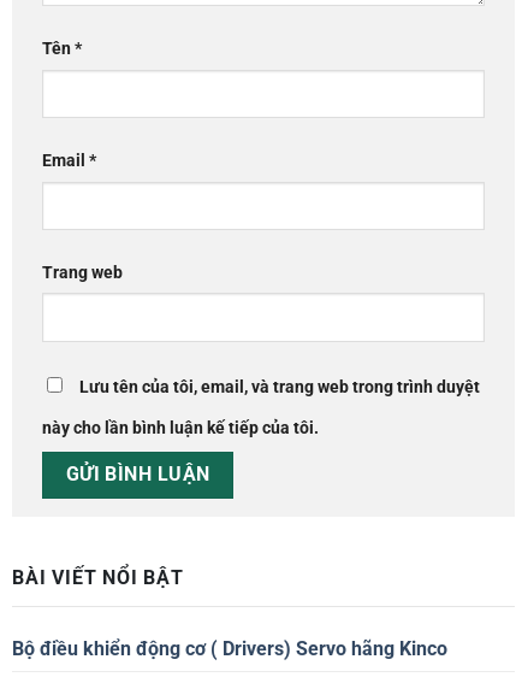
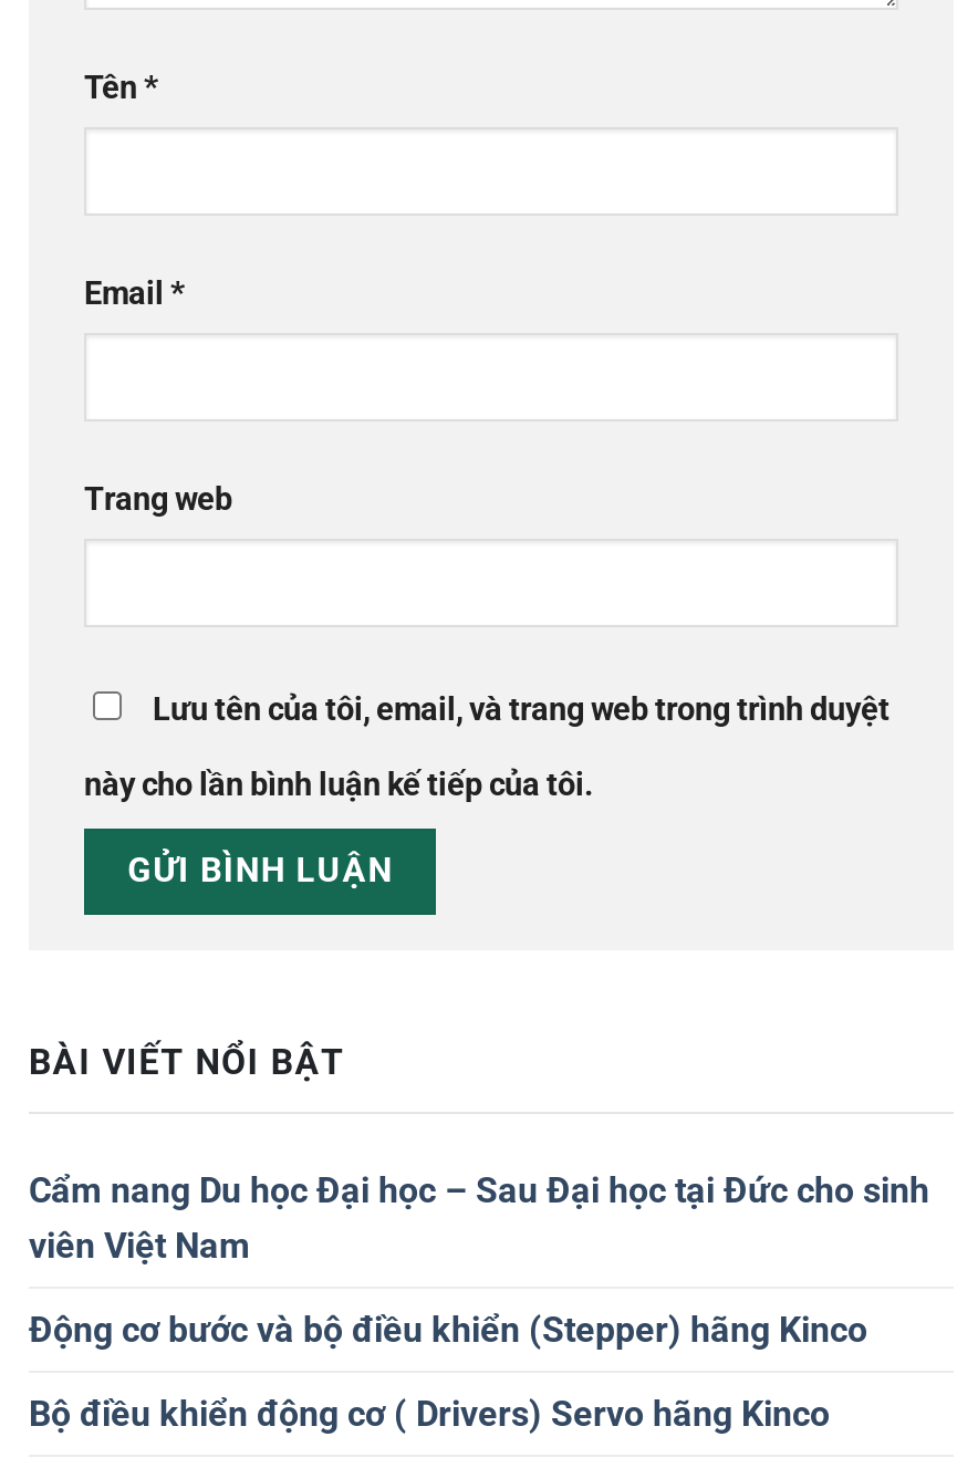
+ Cẩm nang Du học Đại học – Sau Đại học tại Đức cho sinh
+ viên Việt Nam
+ Động cơ bước và bộ điều khiển (Stepper) hãng Kinco
